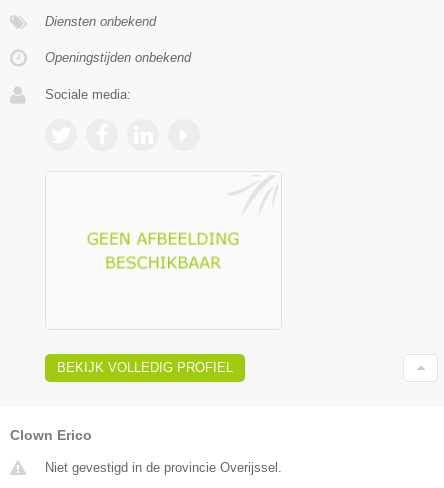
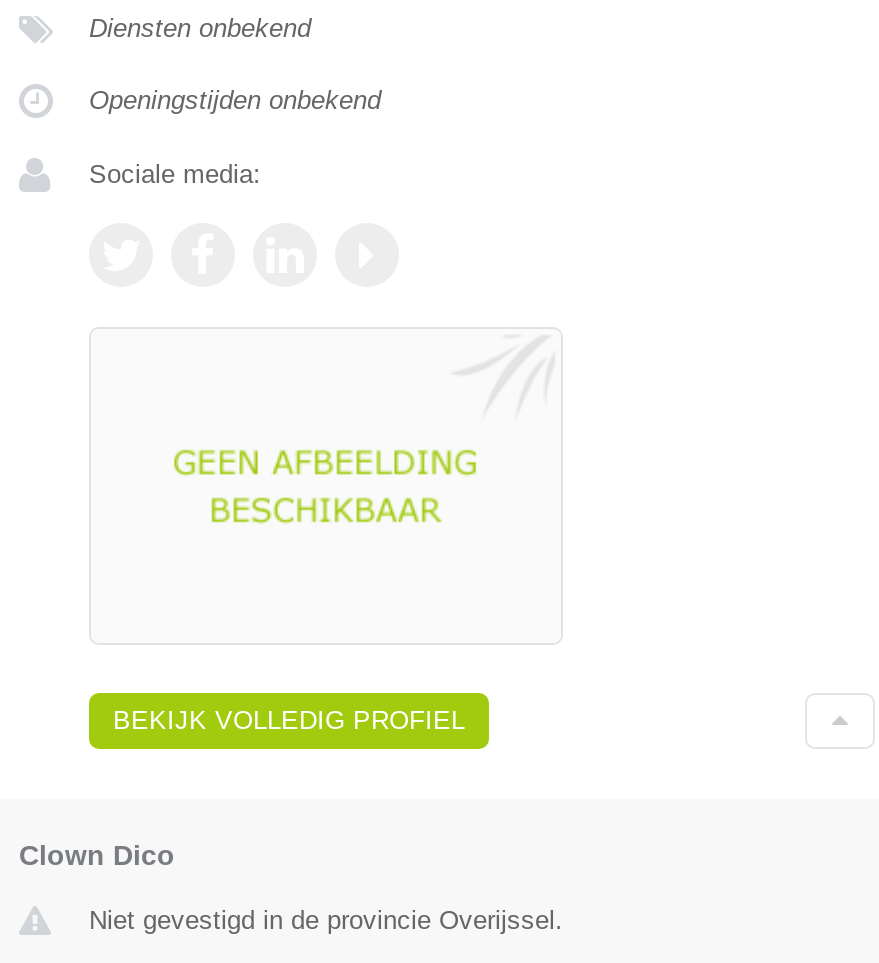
- Clown Erico
+ Clown Dico
